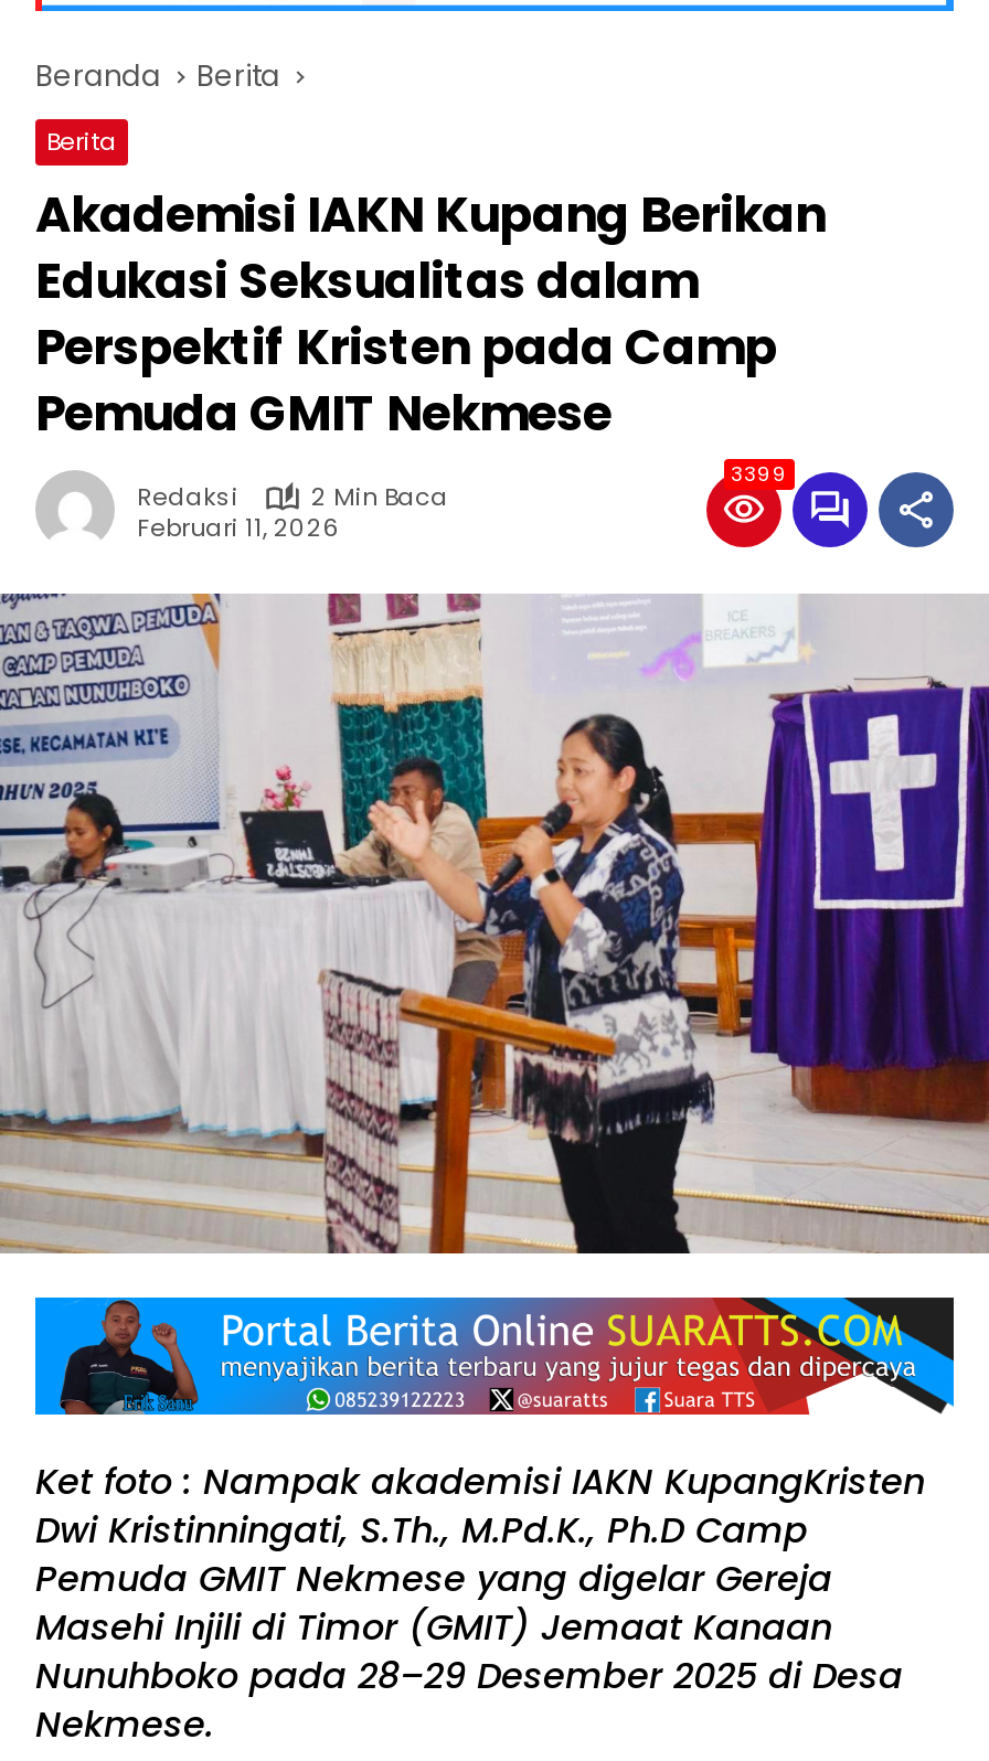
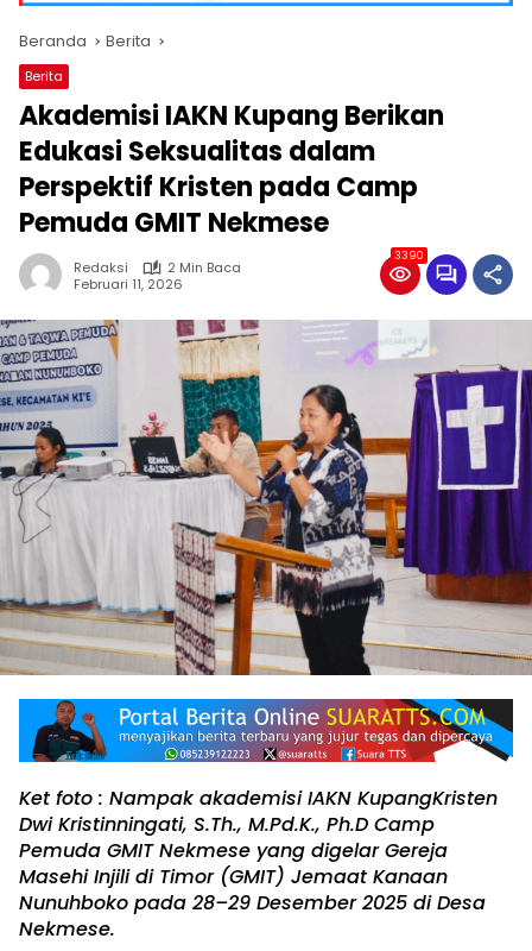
- 3399
+ 3390
